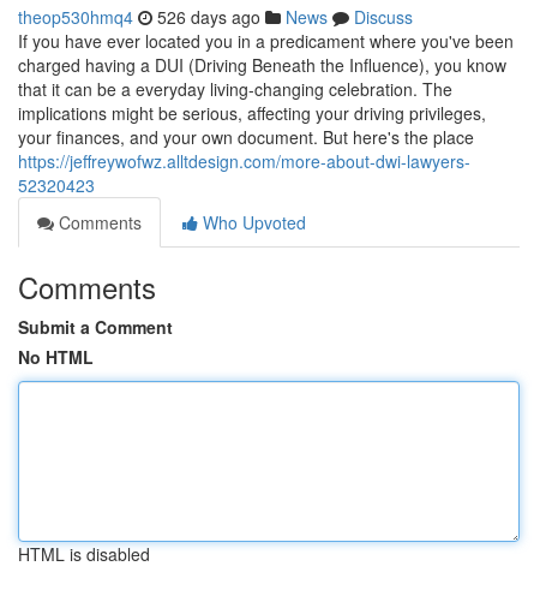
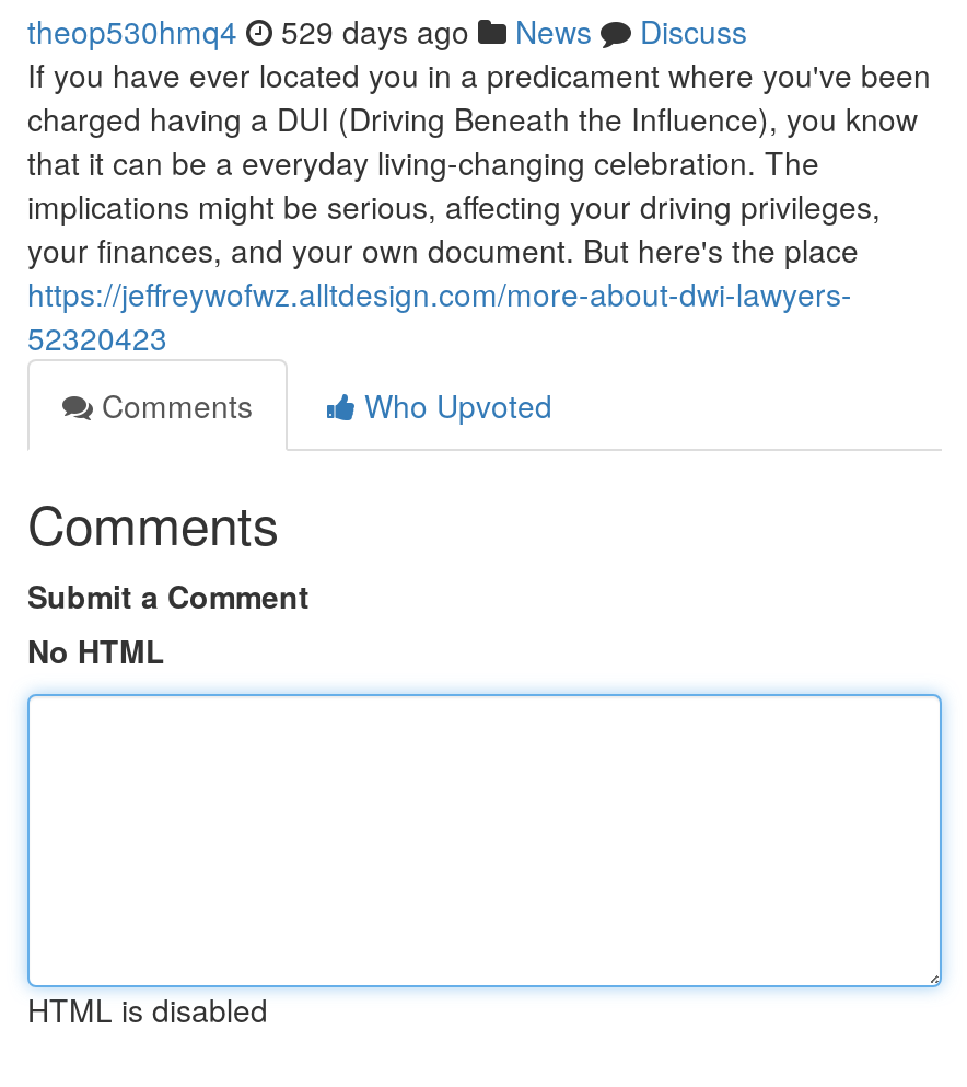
- theop530hmq4 526 days ago News Discuss
+ theop530hmq4 529 days ago News Discuss
